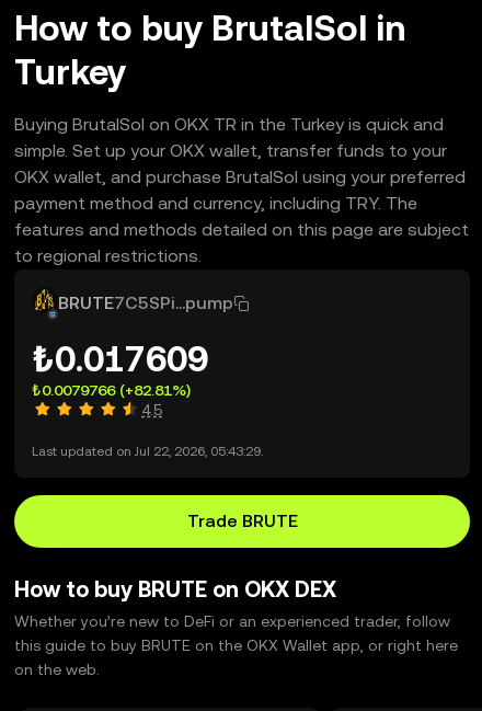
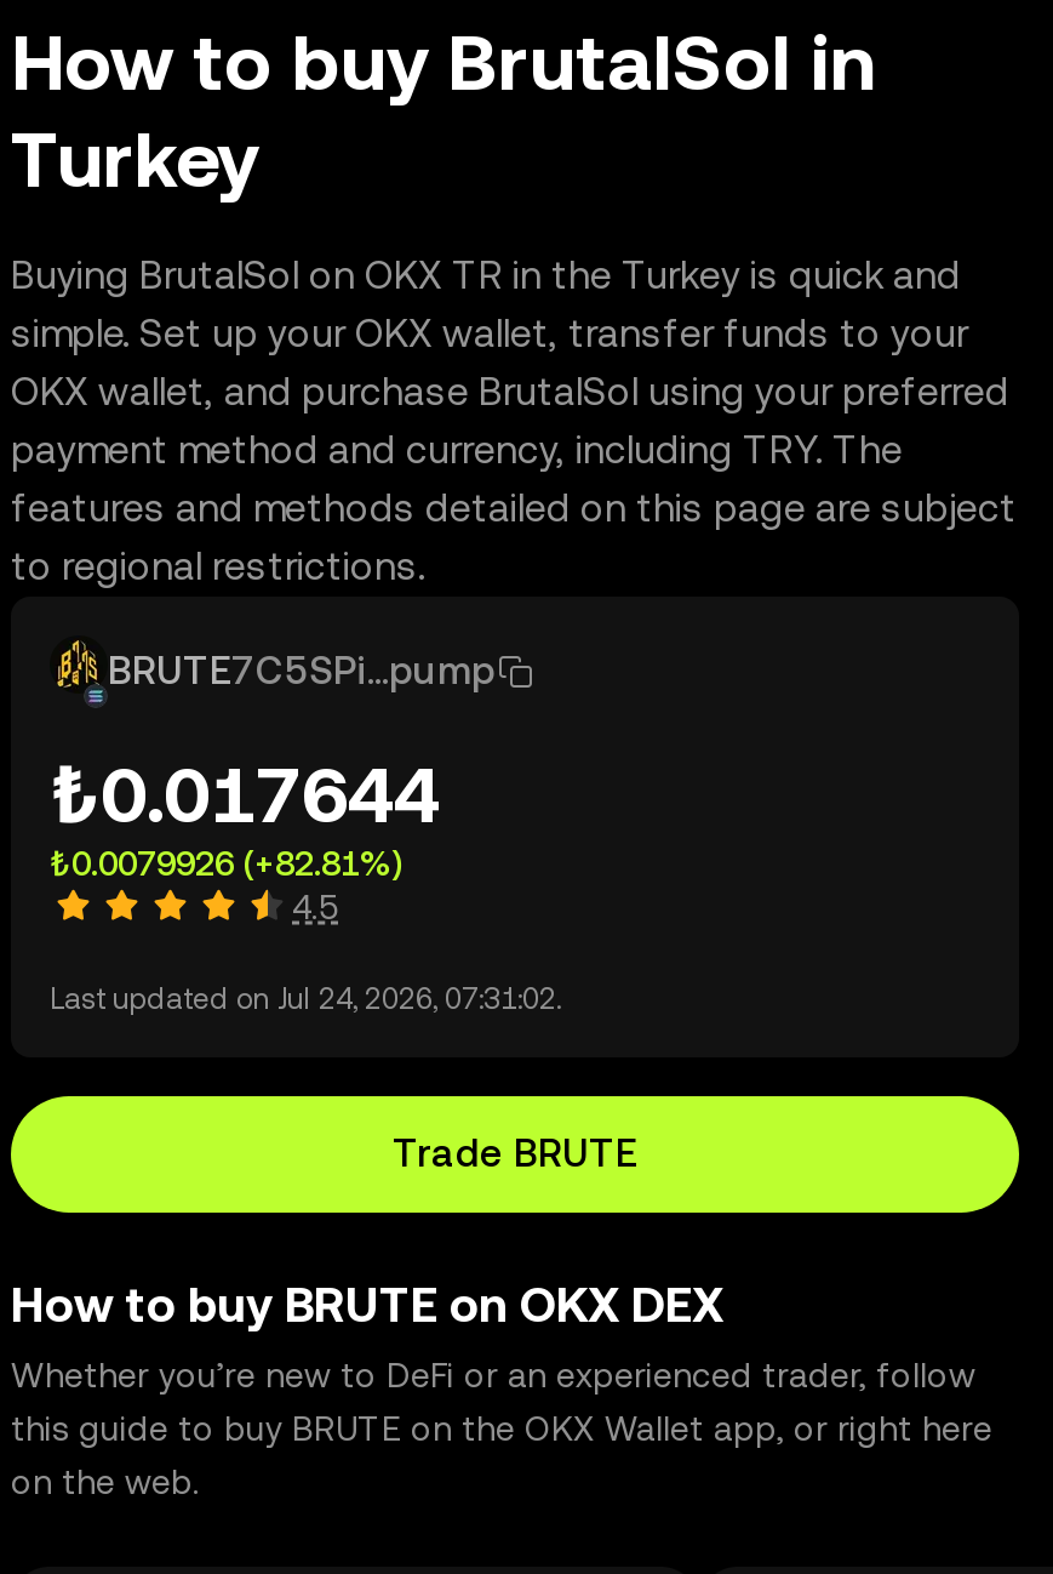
- ₺0.017609
+ ₺0.017644

- ₺0.0079766 (+82.81%)
+ ₺0.0079926 (+82.81%)

- Last updated on Jul 22, 2026, 05:43:29.
+ Last updated on Jul 24, 2026, 07:31:02.
